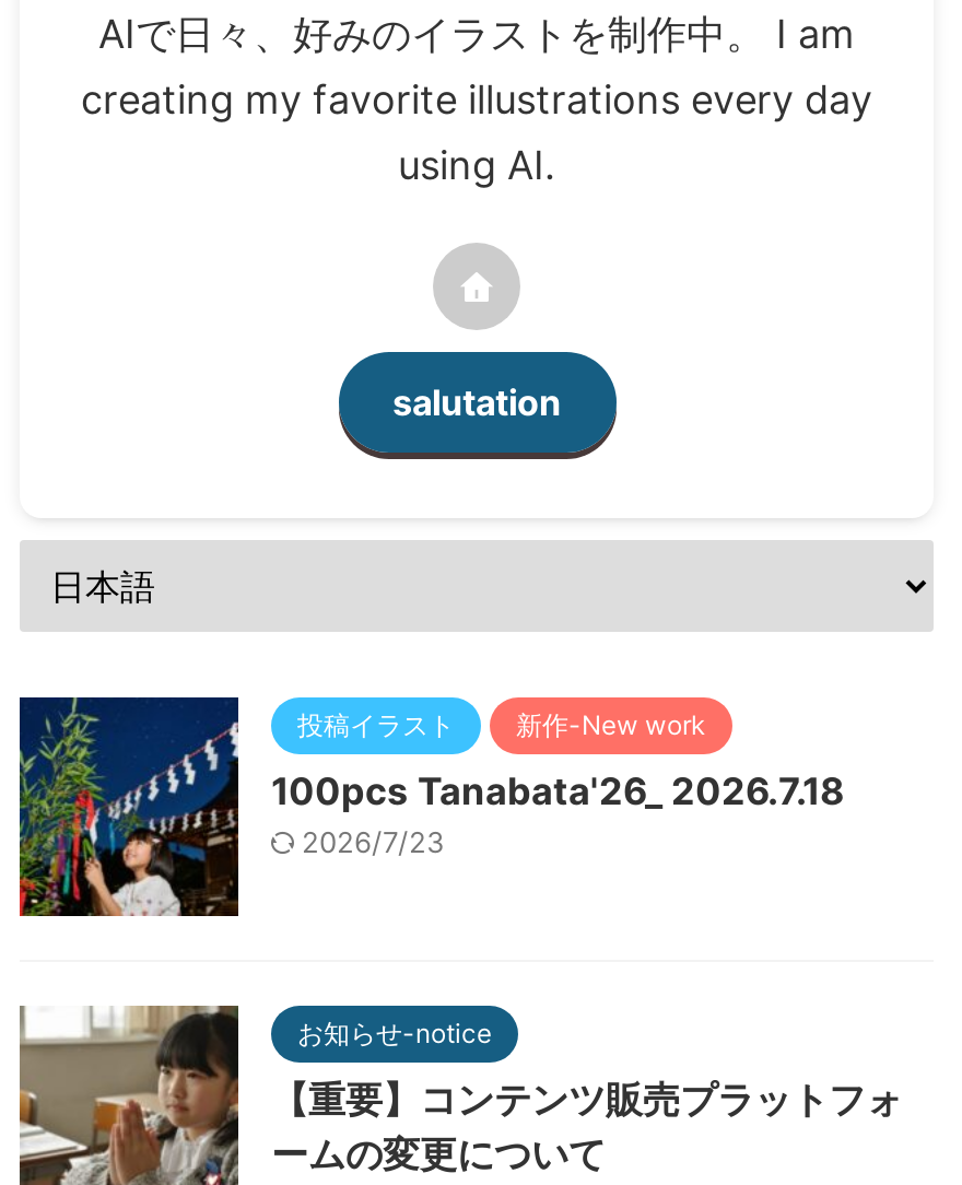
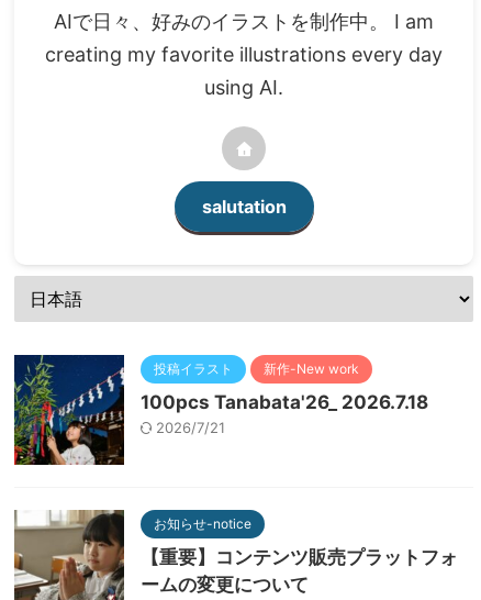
- 2026/7/23
+ 2026/7/21
